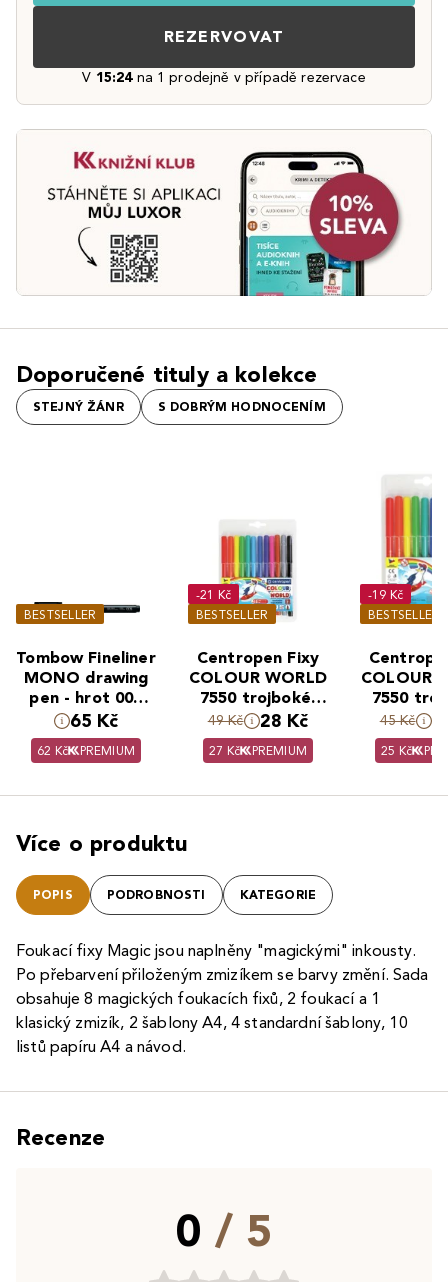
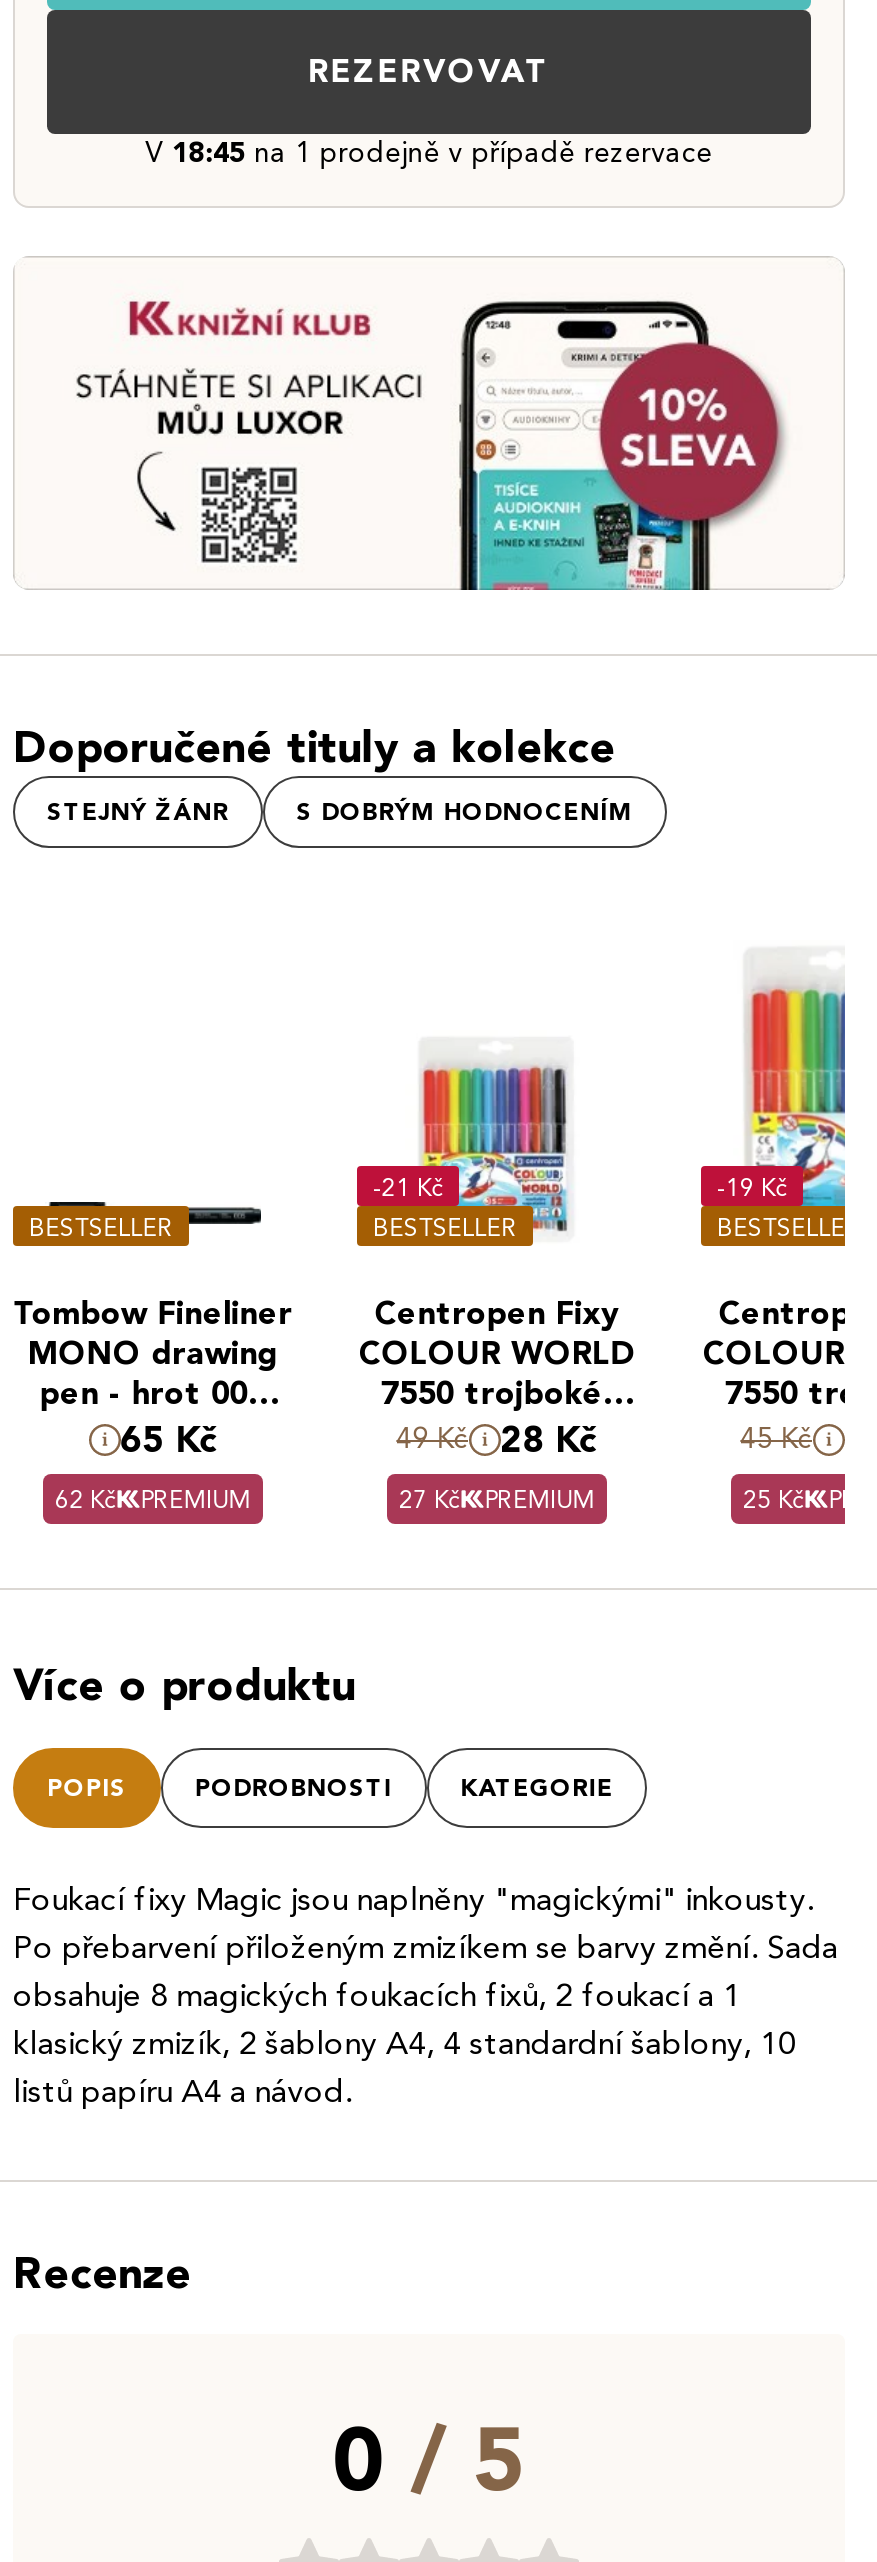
- V 15:24 na 1 prodejně v případě rezervace
+ V 18:45 na 1 prodejně v případě rezervace
